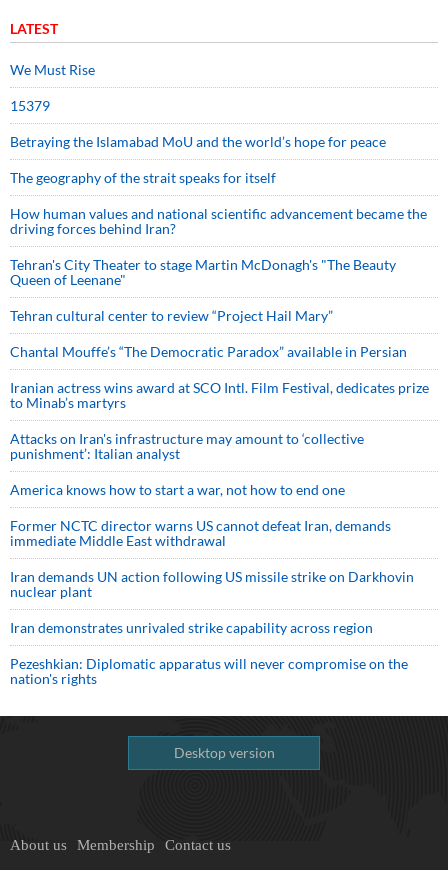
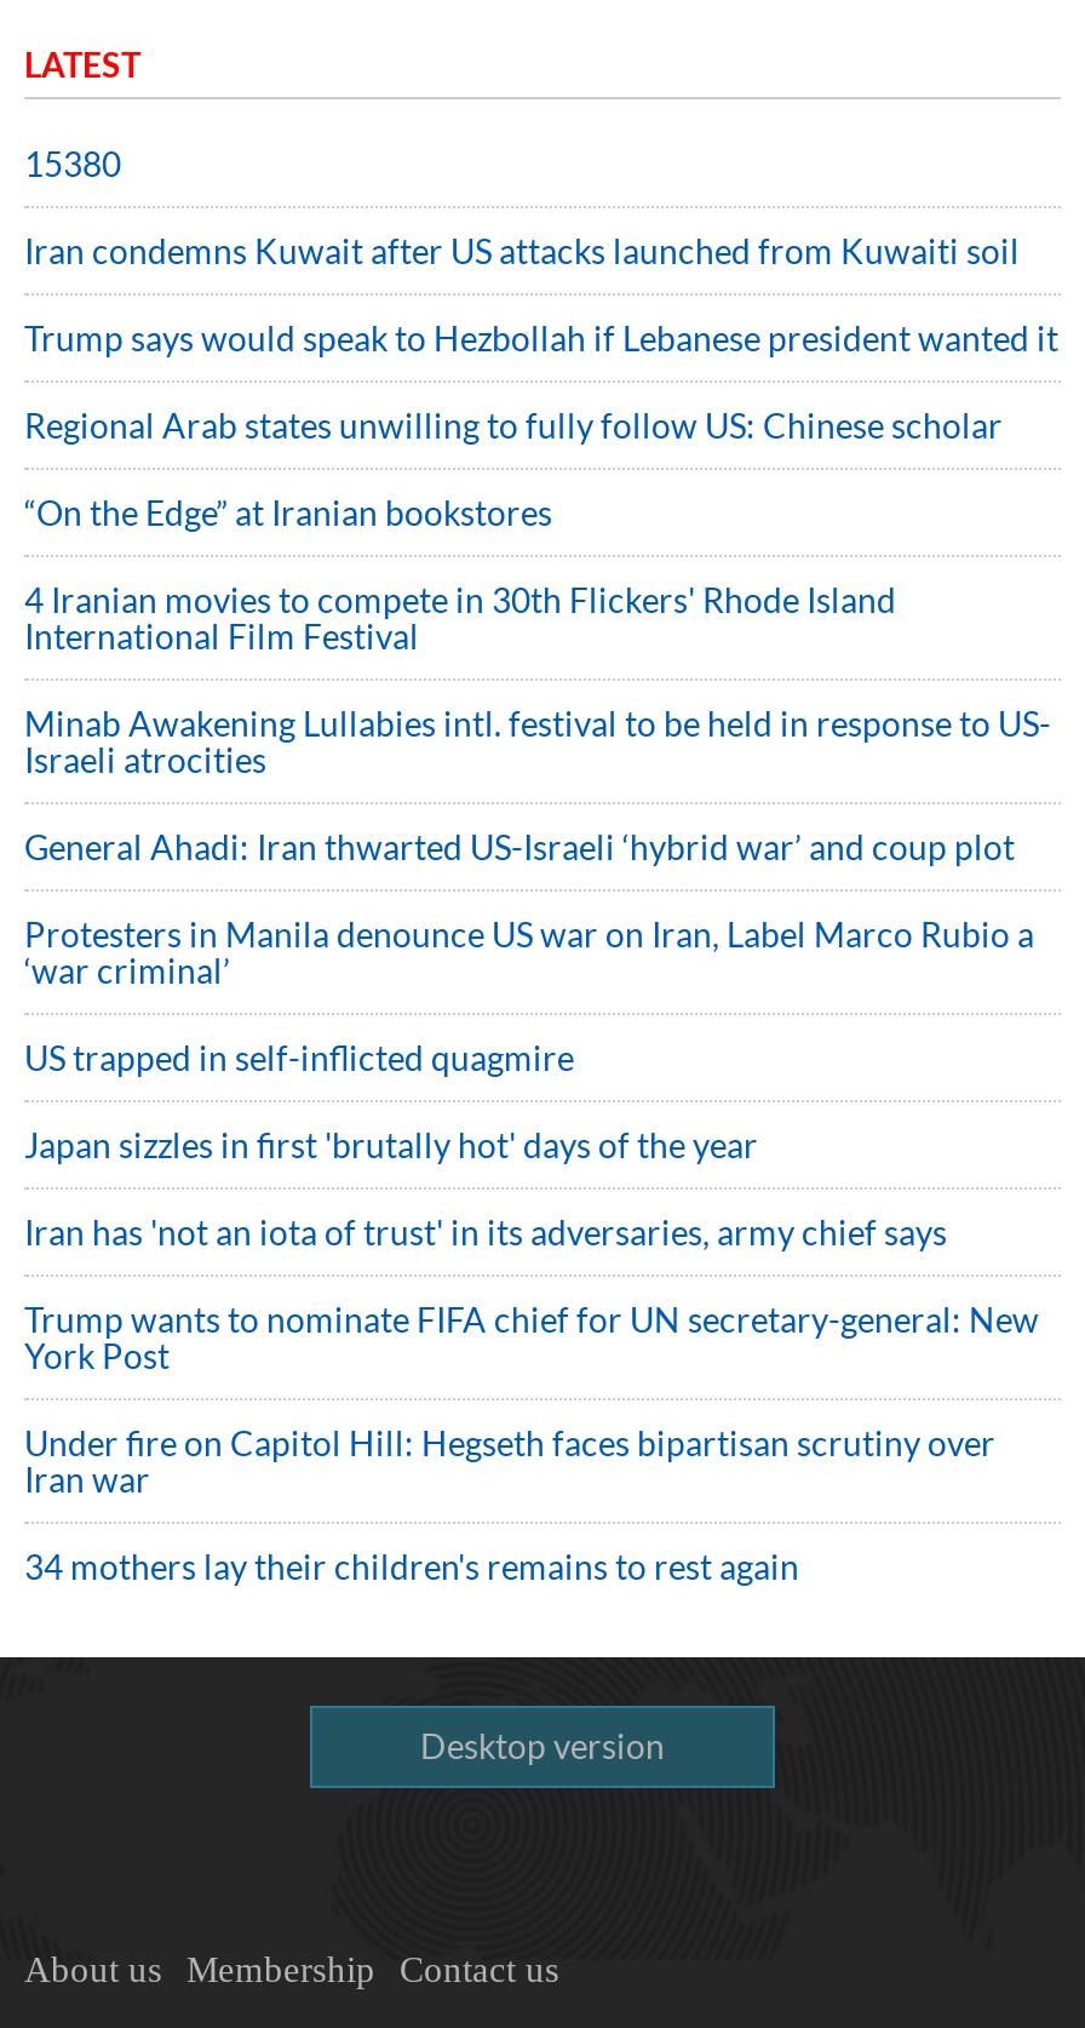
- We Must Rise
+ 15380

- 15379
+ Iran condemns Kuwait after US attacks launched from Kuwaiti soil

- Betraying the Islamabad MoU and the world’s hope for peace
+ Trump says would speak to Hezbollah if Lebanese president wanted it

- The geography of the strait speaks for itself
+ Regional Arab states unwilling to fully follow US: Chinese scholar

- How human values and national scientific advancement became the
- driving forces behind Iran?
+ “On the Edge” at Iranian bookstores

- Tehran's City Theater to stage Martin McDonagh's "The Beauty
- Queen of Leenane"
+ 4 Iranian movies to compete in 30th Flickers' Rhode Island
+ International Film Festival

- Tehran cultural center to review “Project Hail Mary”
+ Minab Awakening Lullabies intl. festival to be held in response to US-
+ Israeli atrocities

- Chantal Mouffe’s “The Democratic Paradox” available in Persian
+ General Ahadi: Iran thwarted US-Israeli ‘hybrid war’ and coup plot

- Iranian actress wins award at SCO Intl. Film Festival, dedicates prize
- to Minab’s martyrs
+ Protesters in Manila denounce US war on Iran, Label Marco Rubio a
+ ‘war criminal’

- Attacks on Iran's infrastructure may amount to ‘collective
- punishment’: Italian analyst
+ US trapped in self-inflicted quagmire

- America knows how to start a war, not how to end one
+ Japan sizzles in first 'brutally hot' days of the year

- Former NCTC director warns US cannot defeat Iran, demands
- immediate Middle East withdrawal
+ Iran has 'not an iota of trust' in its adversaries, army chief says

- Iran demands UN action following US missile strike on Darkhovin
- nuclear plant
+ Trump wants to nominate FIFA chief for UN secretary-general: New
+ York Post

- Iran demonstrates unrivaled strike capability across region
+ Under fire on Capitol Hill: Hegseth faces bipartisan scrutiny over
+ Iran war

- Pezeshkian: Diplomatic apparatus will never compromise on the
- nation's rights
+ 34 mothers lay their children's remains to rest again
